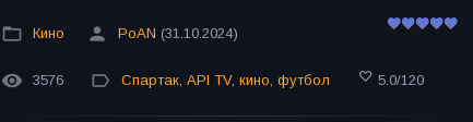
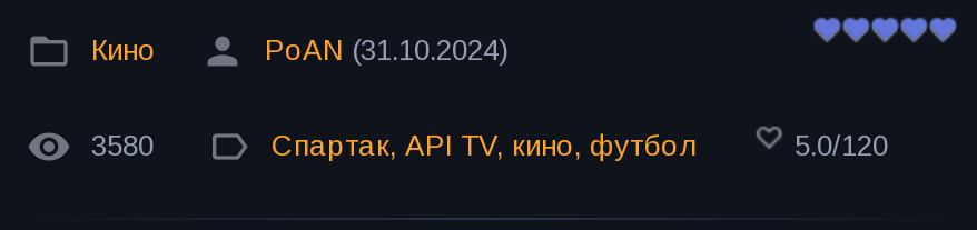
- 3576
+ 3580
